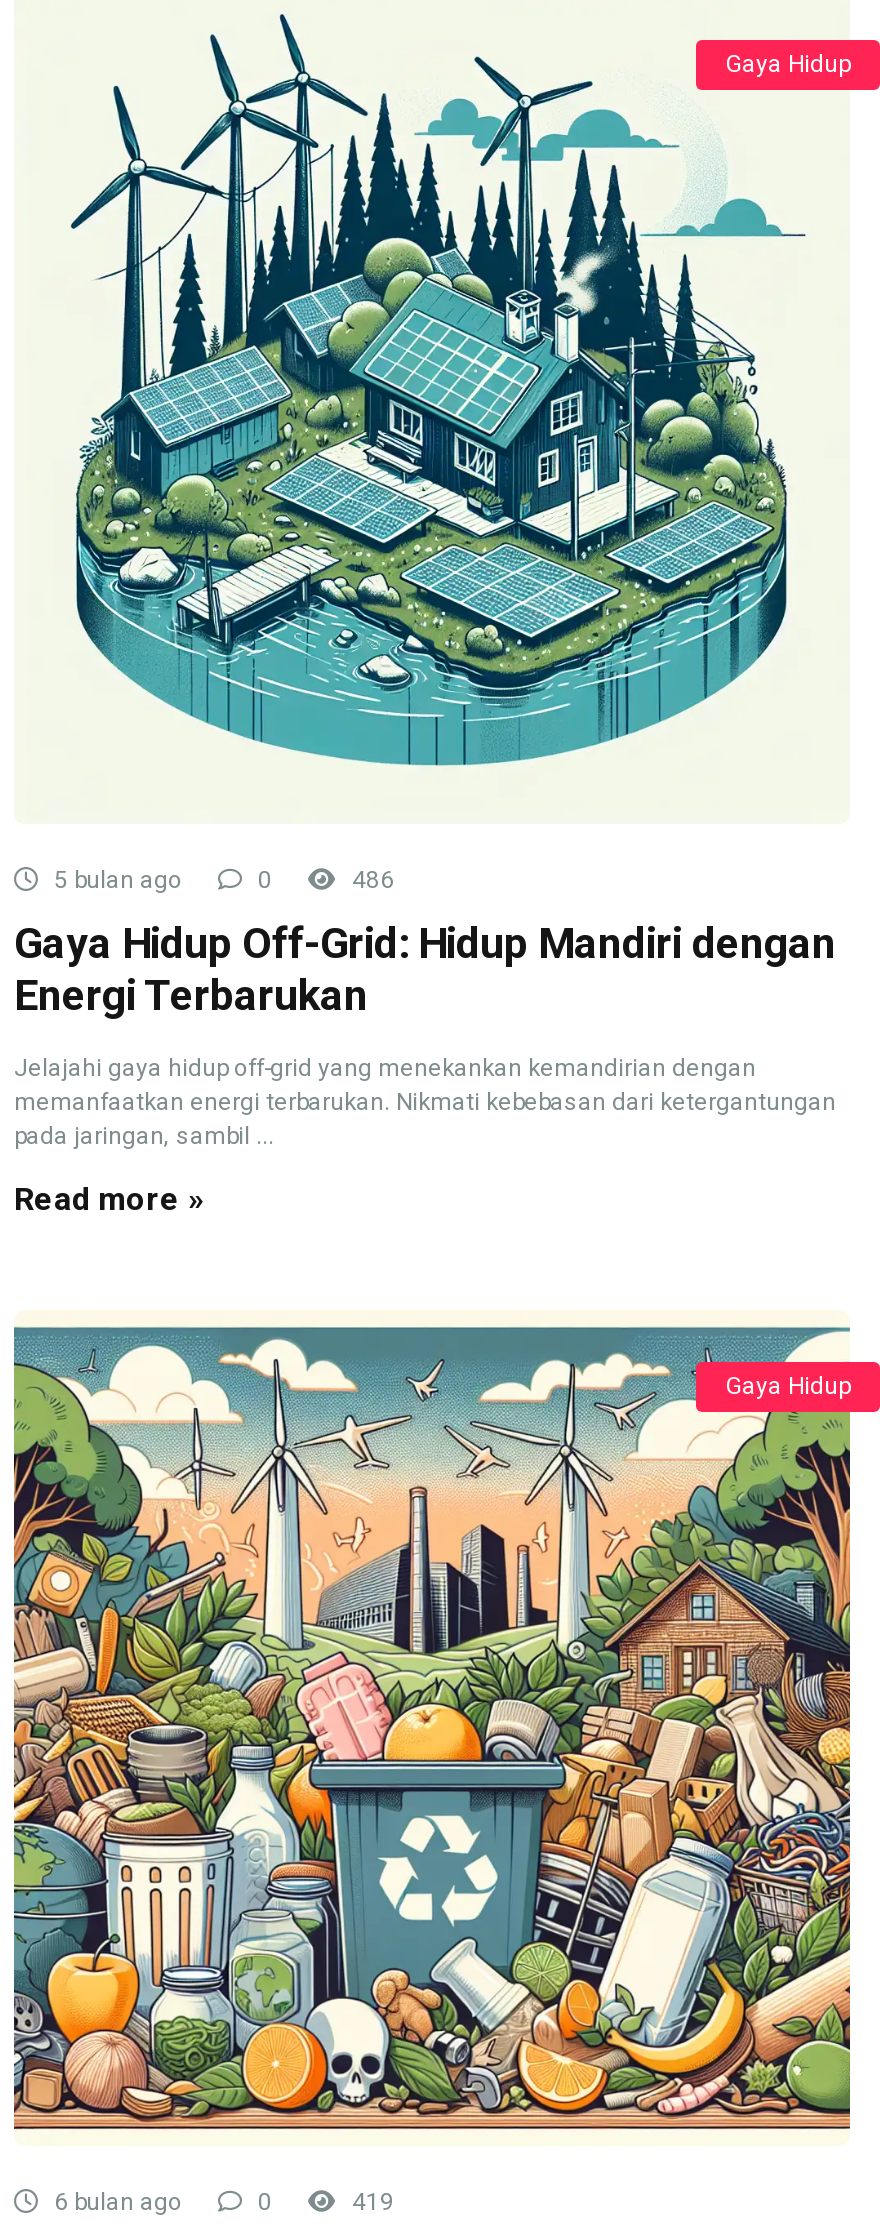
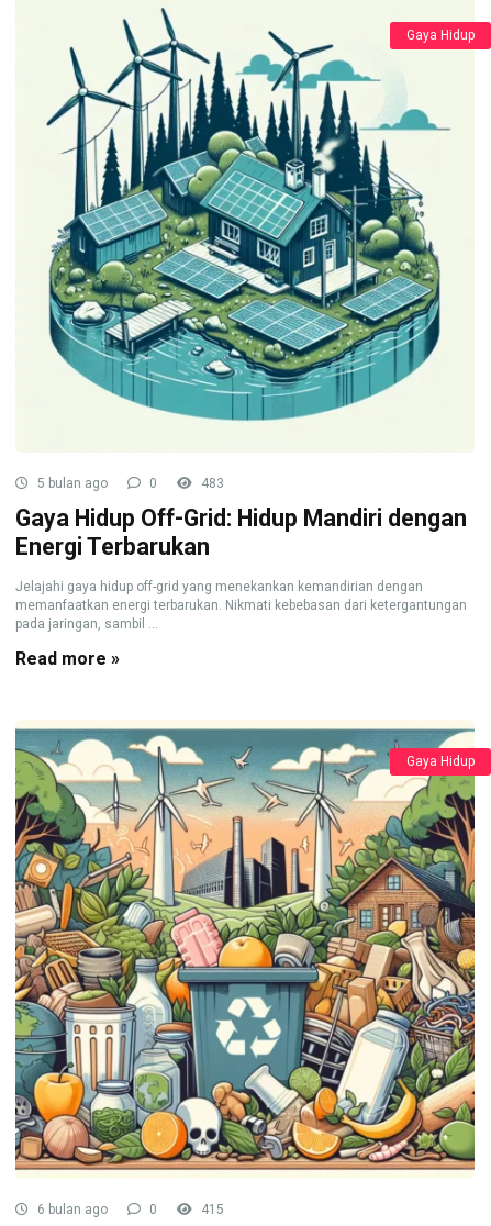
- 486
+ 483

- 419
+ 415
